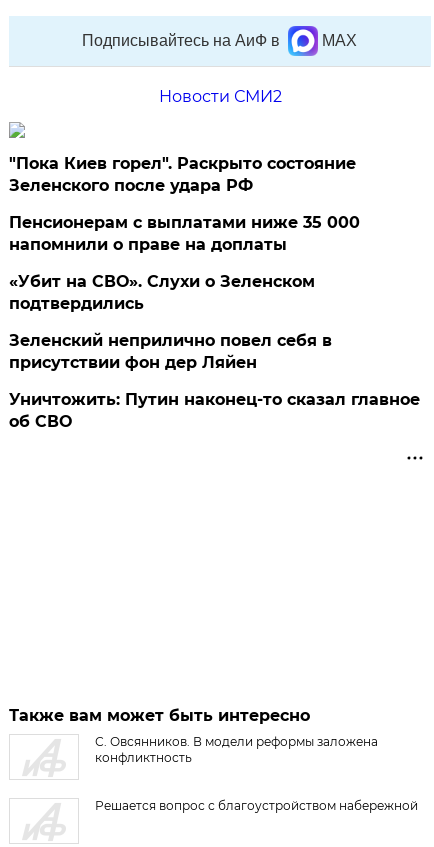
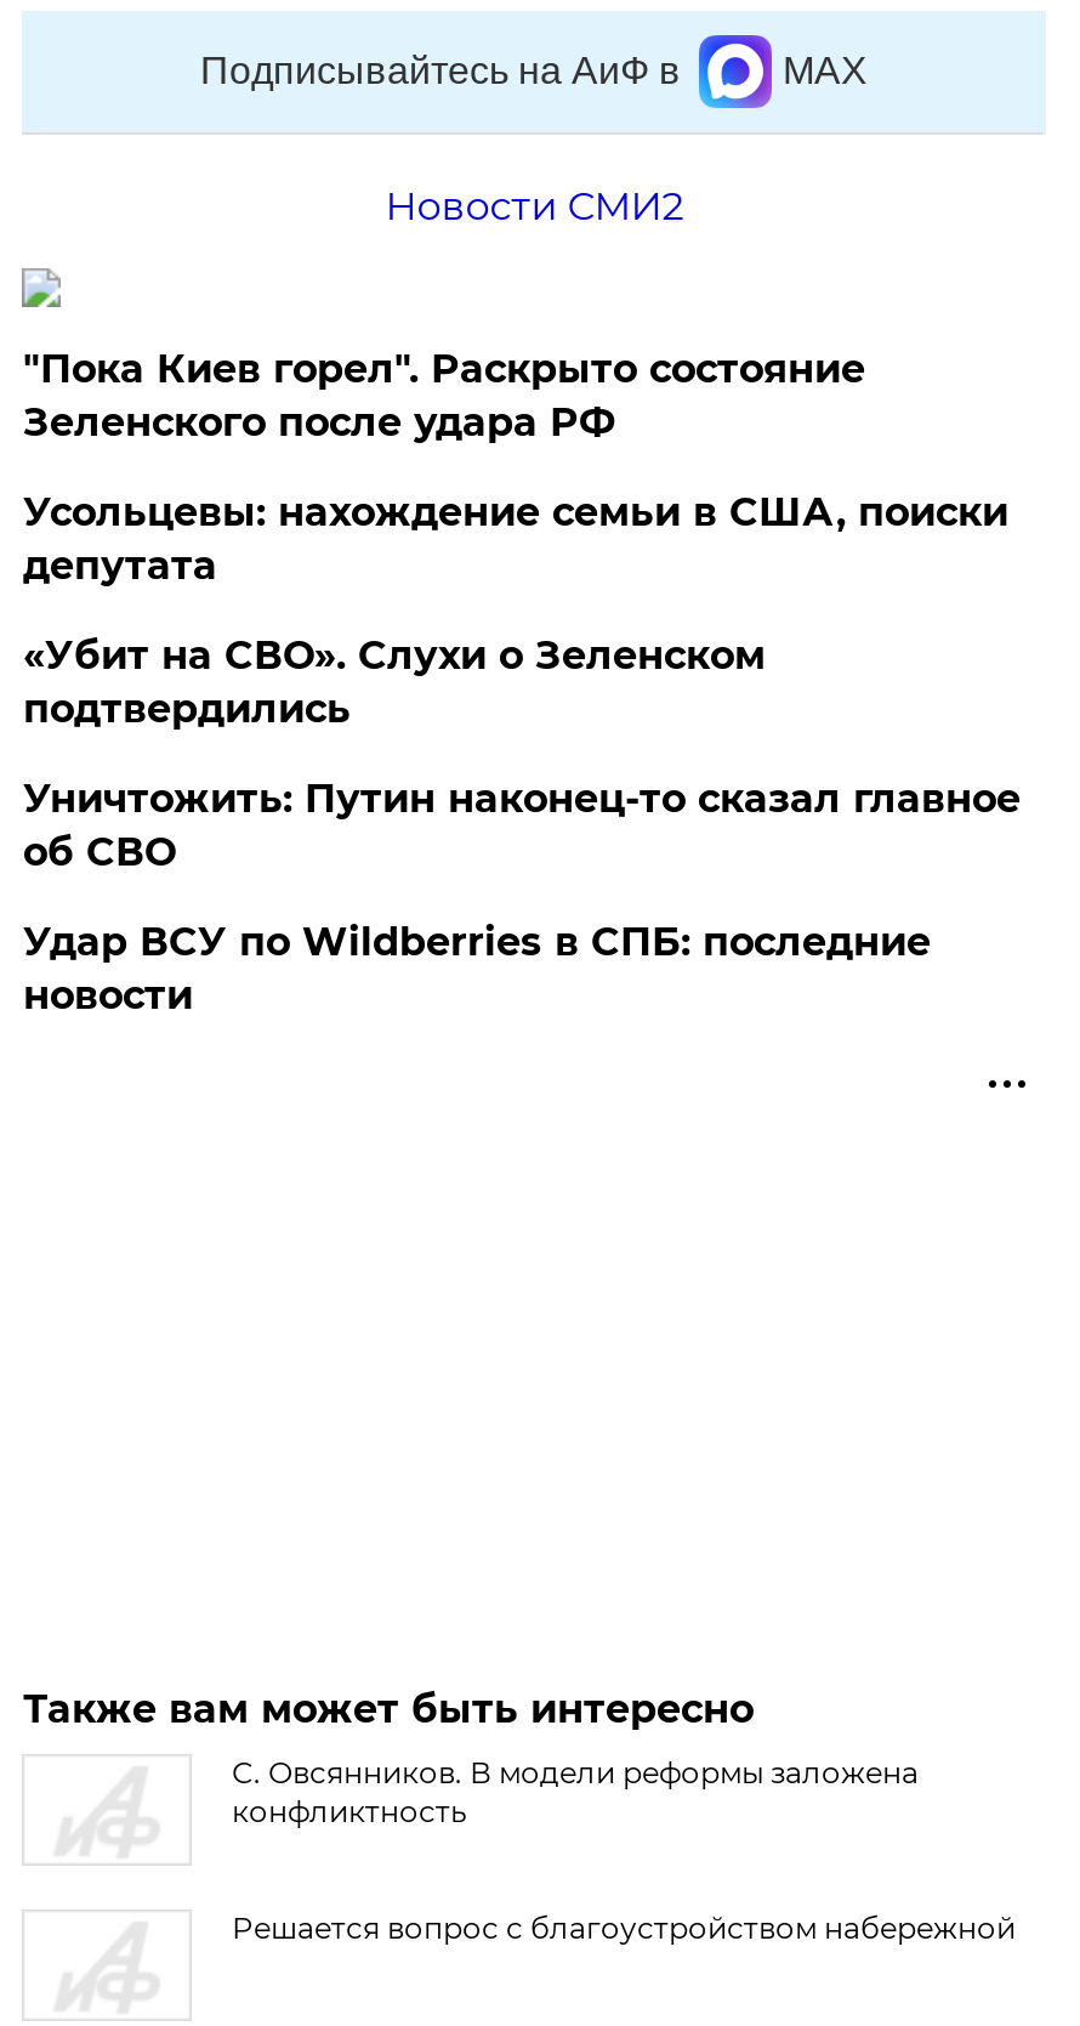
- Пенсионерам с выплатами ниже 35 000
- напомнили о праве на доплаты
+ Усольцевы: нахождение семьи в США, поиски
+ депутата

- Зеленский неприлично повел cебя в
- присутствии фон дер Ляйен

moved up: Уничтожить: Путин наконец-то сказал главное | об СВО

+ Удар ВСУ по Wildberries в СПБ: последние
+ новости
